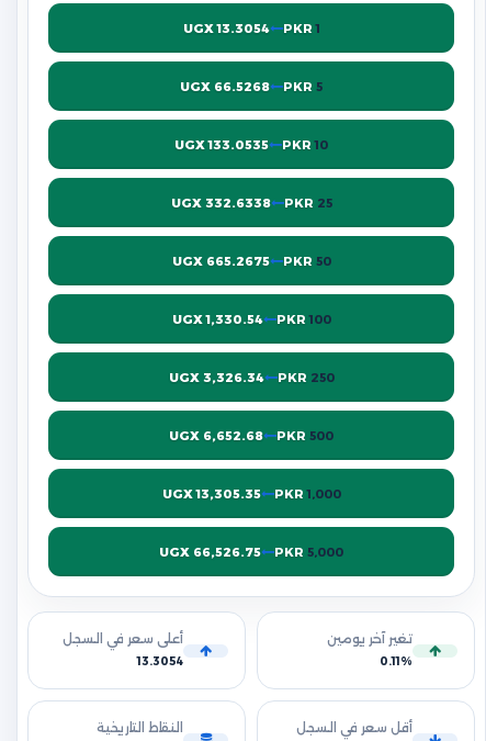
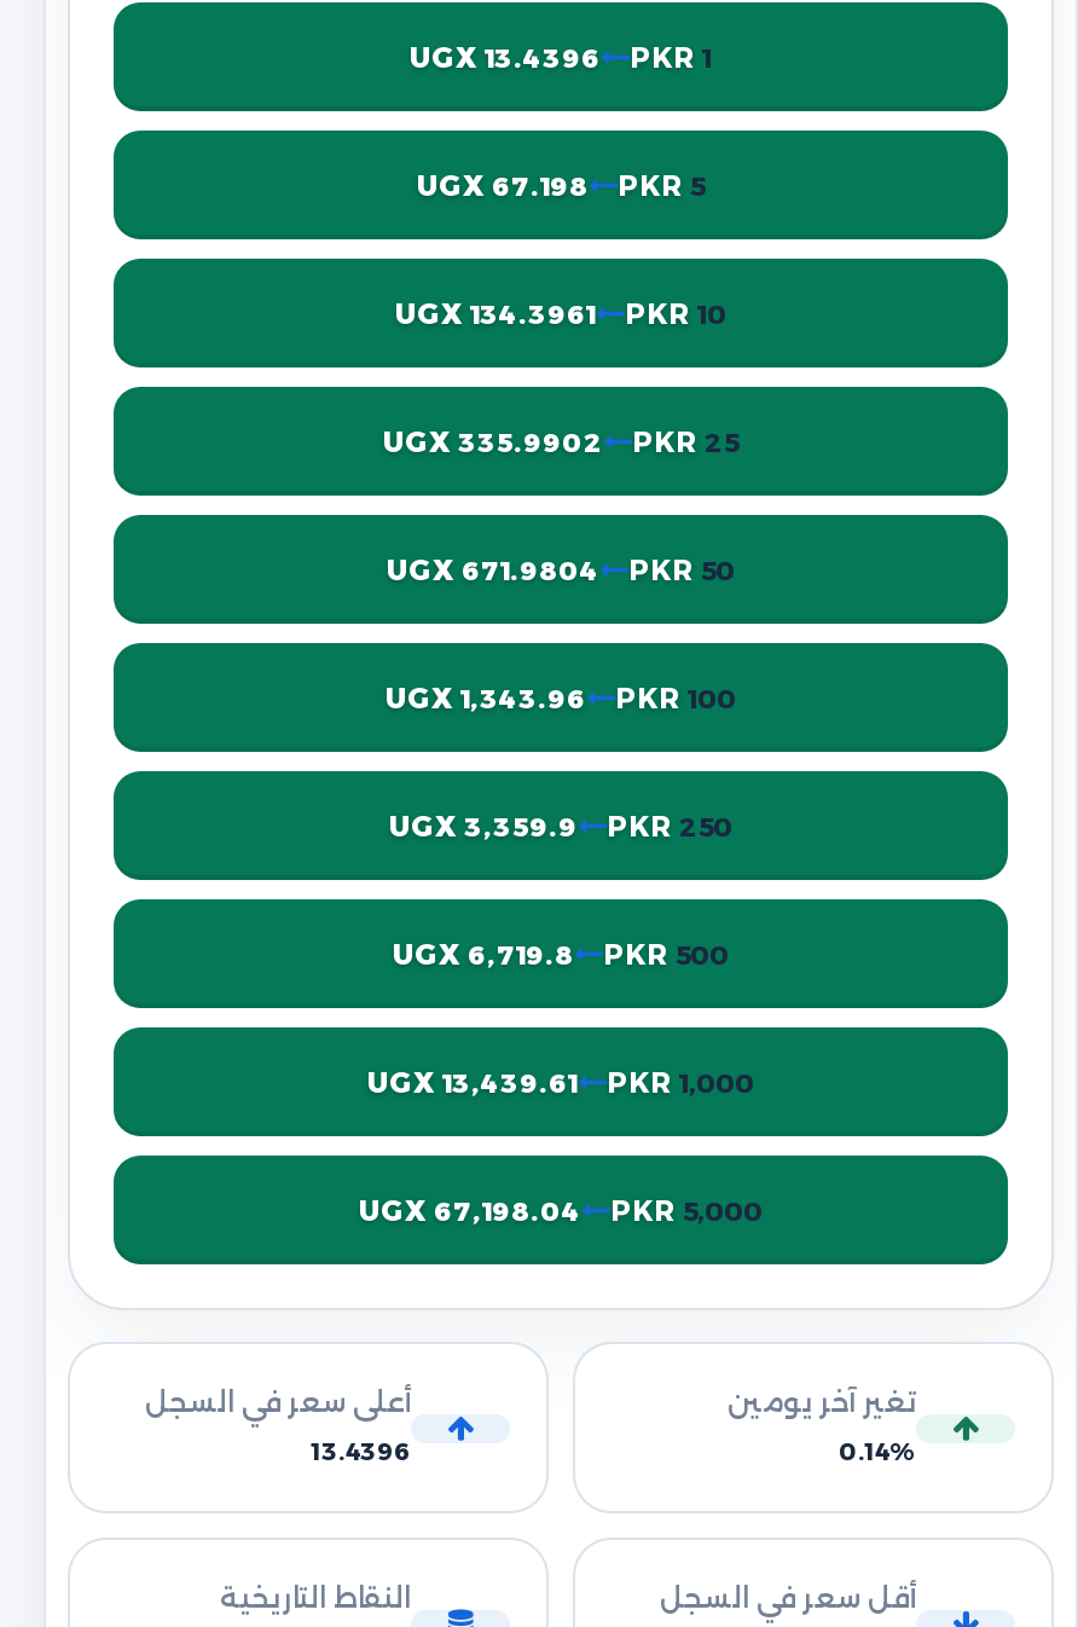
- 13.3054
+ 13.4396

- UGX 66.5268 PKR 5
+ UGX 67.198 PKR 5

- UGX 133.0535 PKR 10
+ UGX 134.3961 PKR 10

- UGX 332.6338 PKR 25
+ UGX 335.9902 PKR 25

- UGX 665.2675 PKR 50
+ UGX 671.9804 PKR 50

- UGX 1,330.54 PKR 100
+ UGX 1,343.96 PKR 100

- UGX 3,326.34 PKR 250
+ UGX 3,359.9 PKR 250

- UGX 6,652.68 PKR 500
+ UGX 6,719.8 PKR 500

- UGX 13,305.35 PKR 1,000
+ UGX 13,439.61 PKR 1,000

- UGX 66,526.75 PKR 5,000
+ UGX 67,198.04 PKR 5,000

- 13.3054
+ 13.4396

- 0.11%
+ 0.14%
